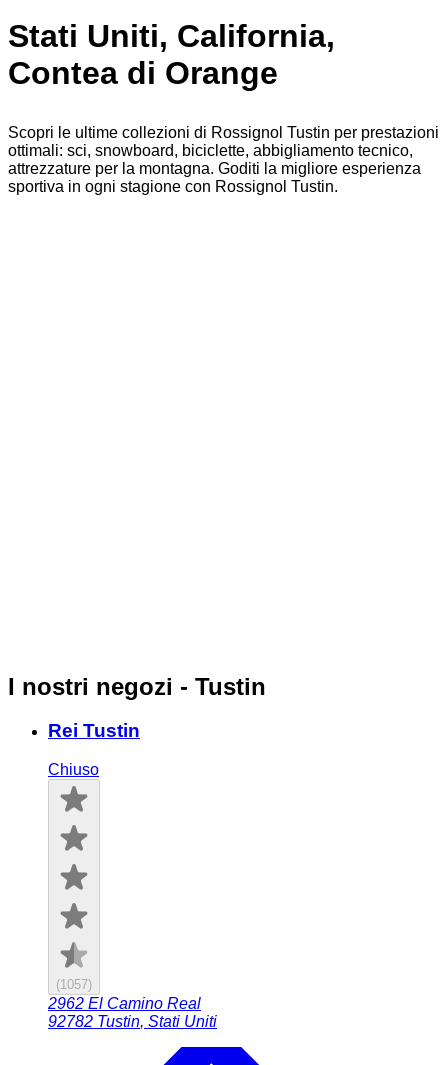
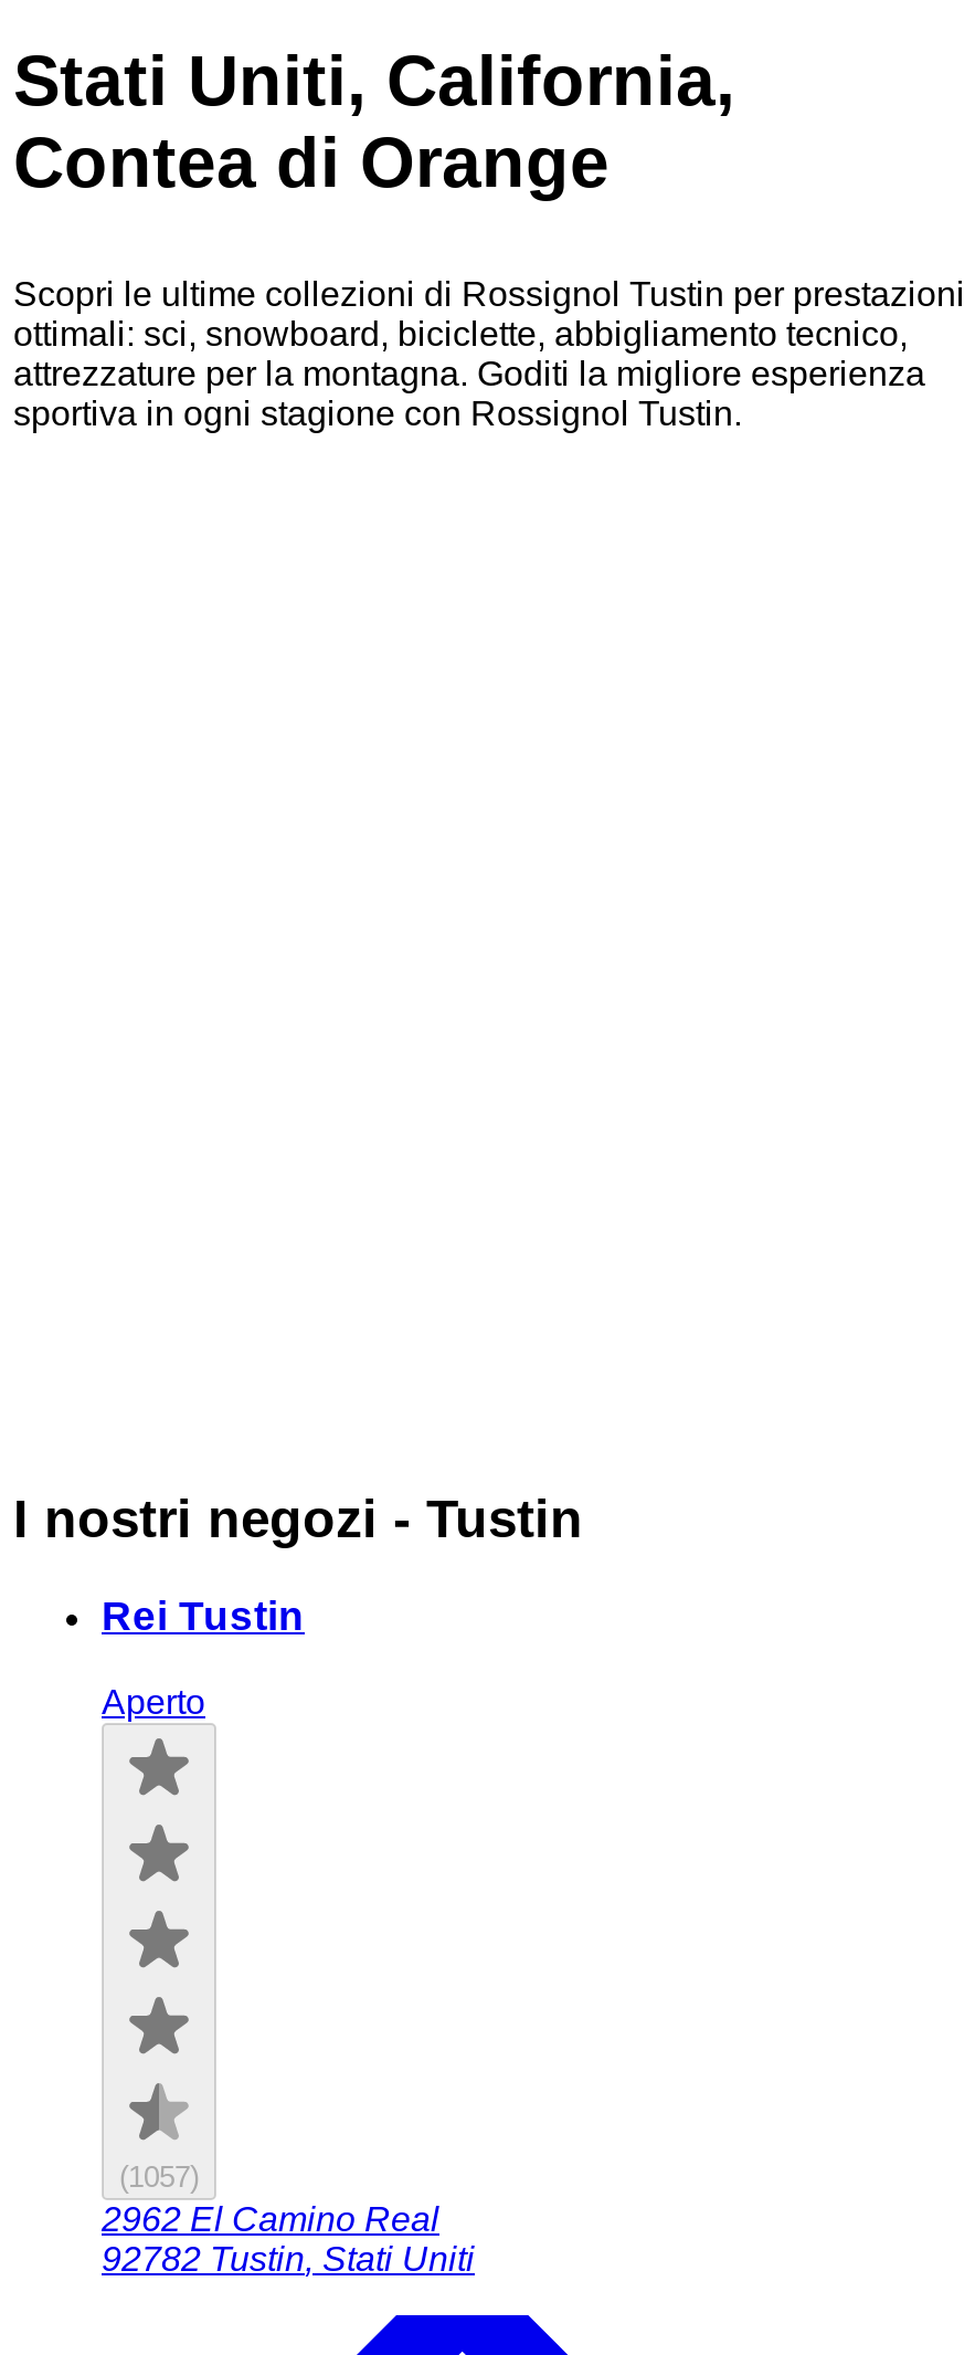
- Chiuso
+ Aperto
